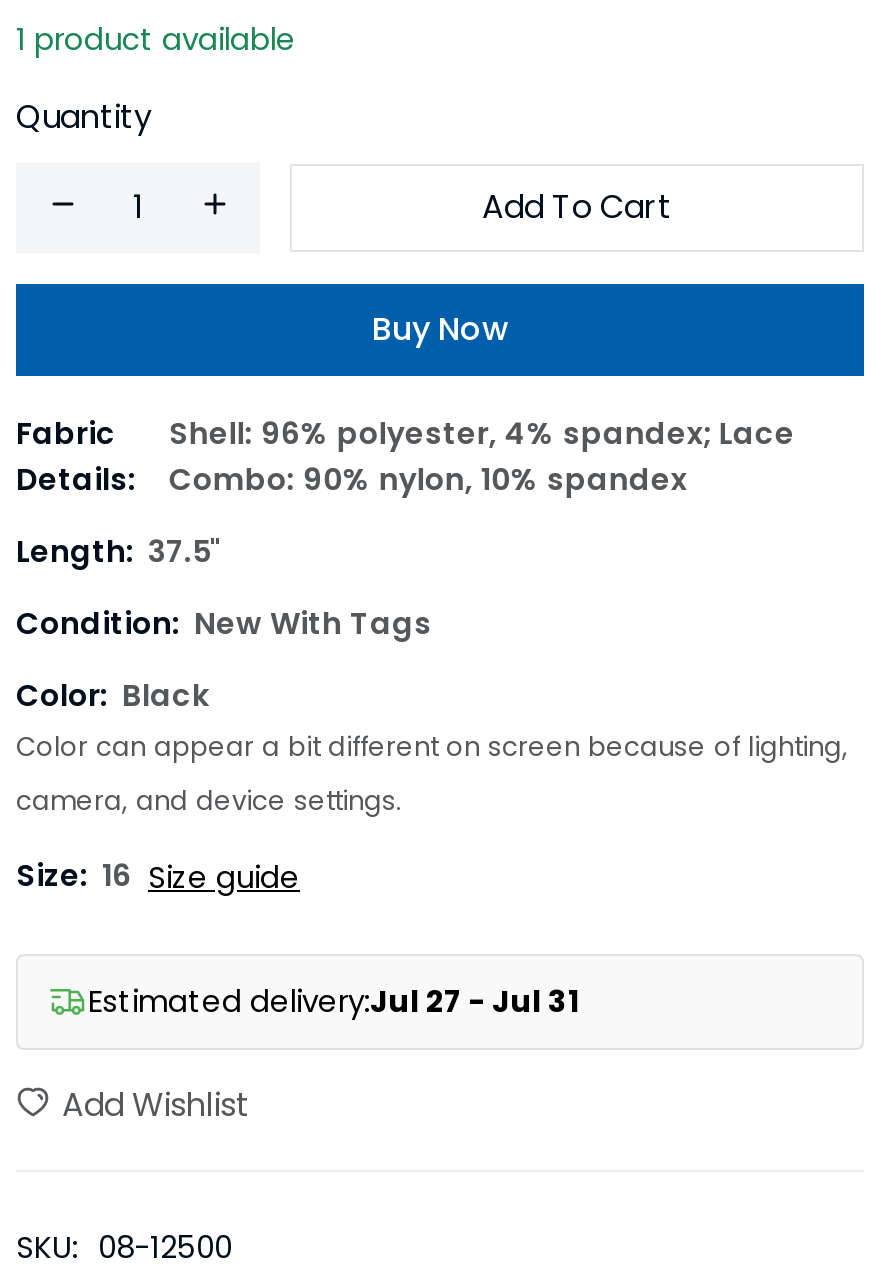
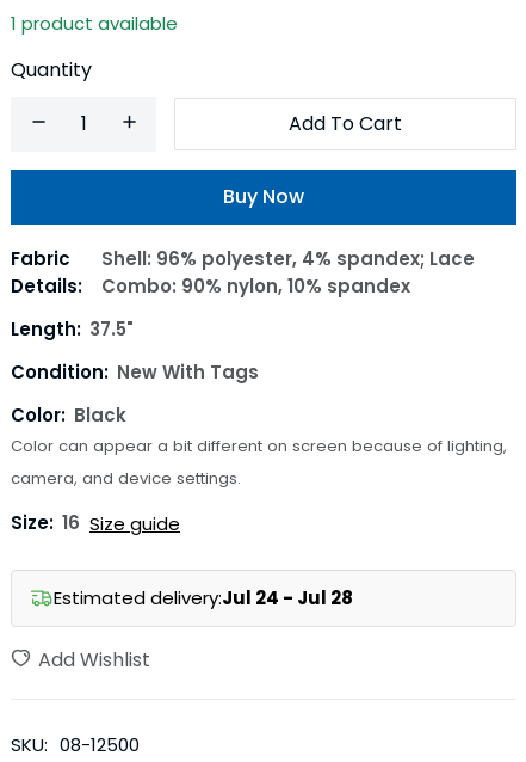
- Estimated delivery:Jul 27 - Jul 31
+ Estimated delivery:Jul 24 - Jul 28
